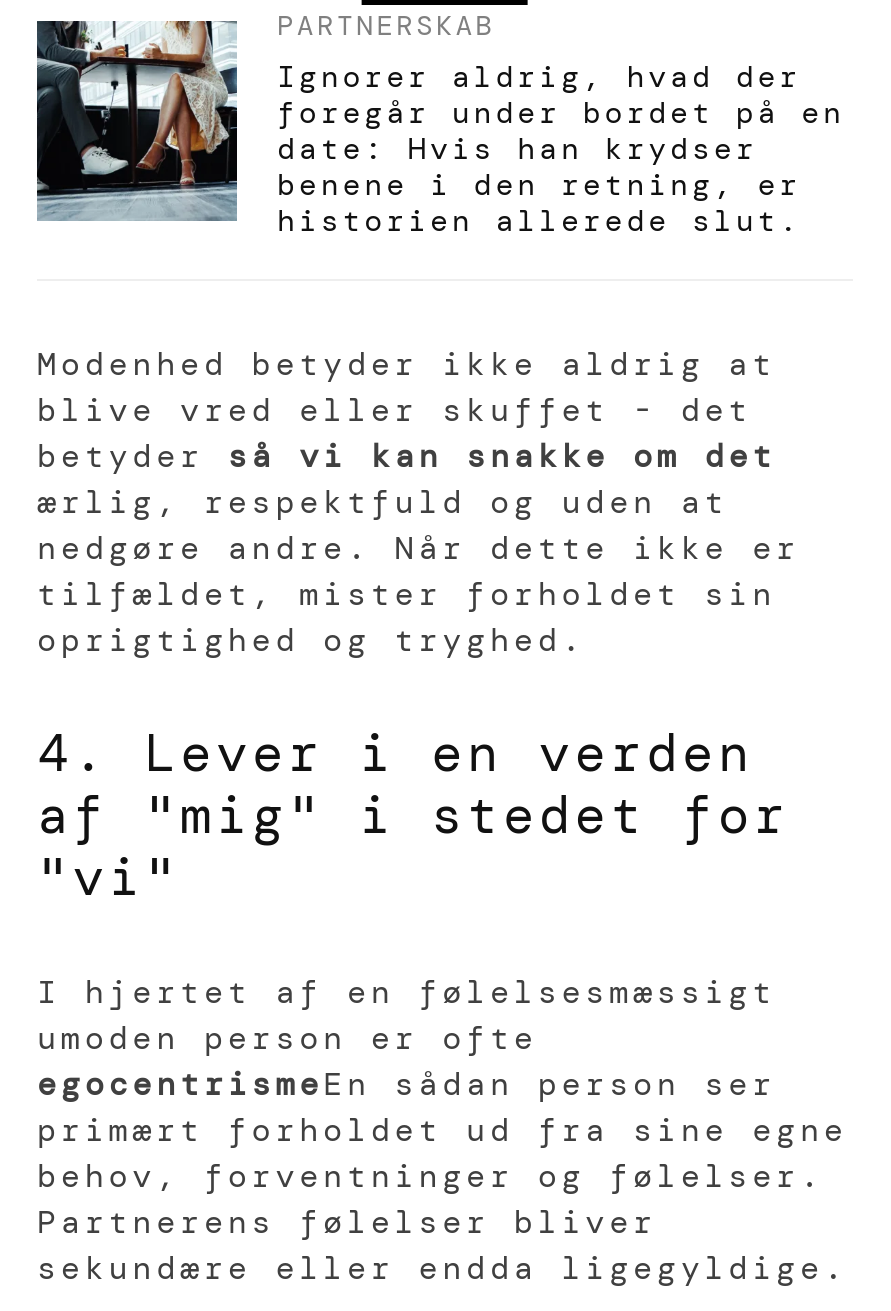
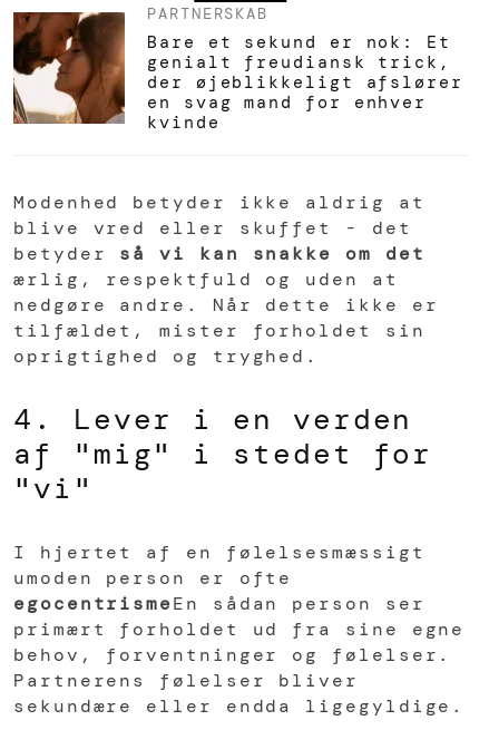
- [image]
- Ignorer aldrig, hvad der
- foregår under bordet på en
- date: Hvis han krydser
- benene i den retning, er
- historien allerede slut.
+ [image]
+ Bare et sekund er nok: Et
+ genialt freudiansk trick,
+ der øjeblikkeligt afslører
+ en svag mand for enhver
+ kvinde
